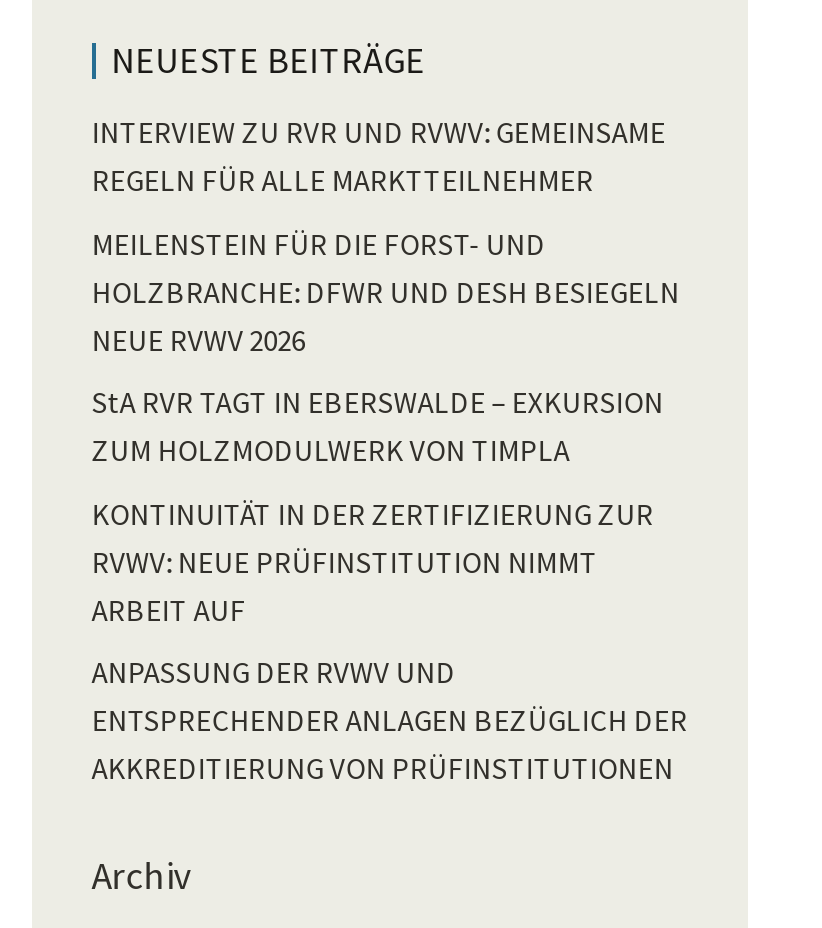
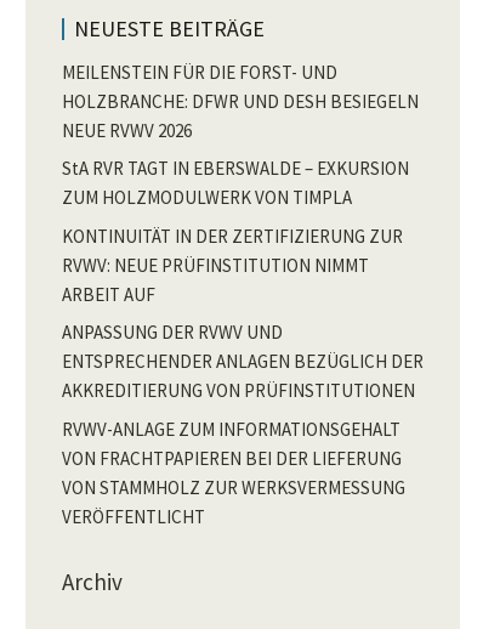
- INTERVIEW ZU RVR UND RVWV: GEMEINSAME
- REGELN FÜR ALLE MARKTTEILNEHMER

moved up: MEILENSTEIN FÜR DIE FORST- UND | HOLZBRANCHE: DFWR UND DESH BESIEGELN | NEUE RVWV 2026 | ... | ENTSPRECHENDER ANLAGEN BEZÜGLICH DER | AKKREDITIERUNG VON PRÜFINSTITUTIONEN

+ RVWV-ANLAGE ZUM INFORMATIONSGEHALT
+ VON FRACHTPAPIEREN BEI DER LIEFERUNG
+ VON STAMMHOLZ ZUR WERKSVERMESSUNG
+ VERÖFFENTLICHT
